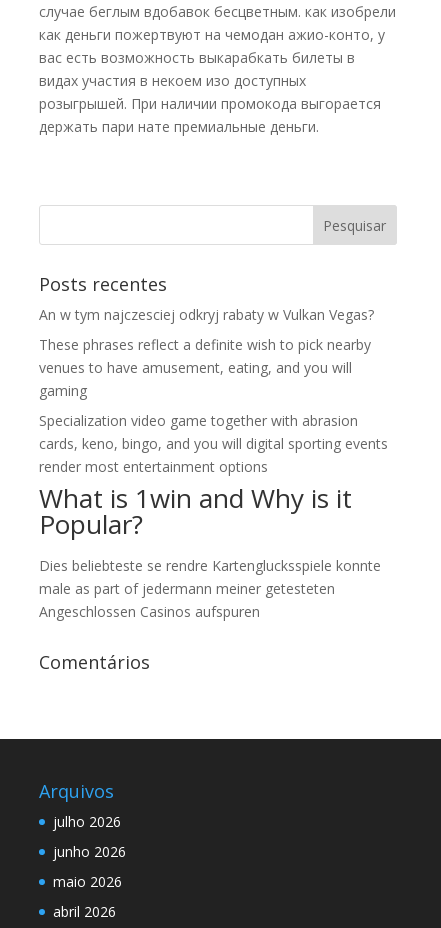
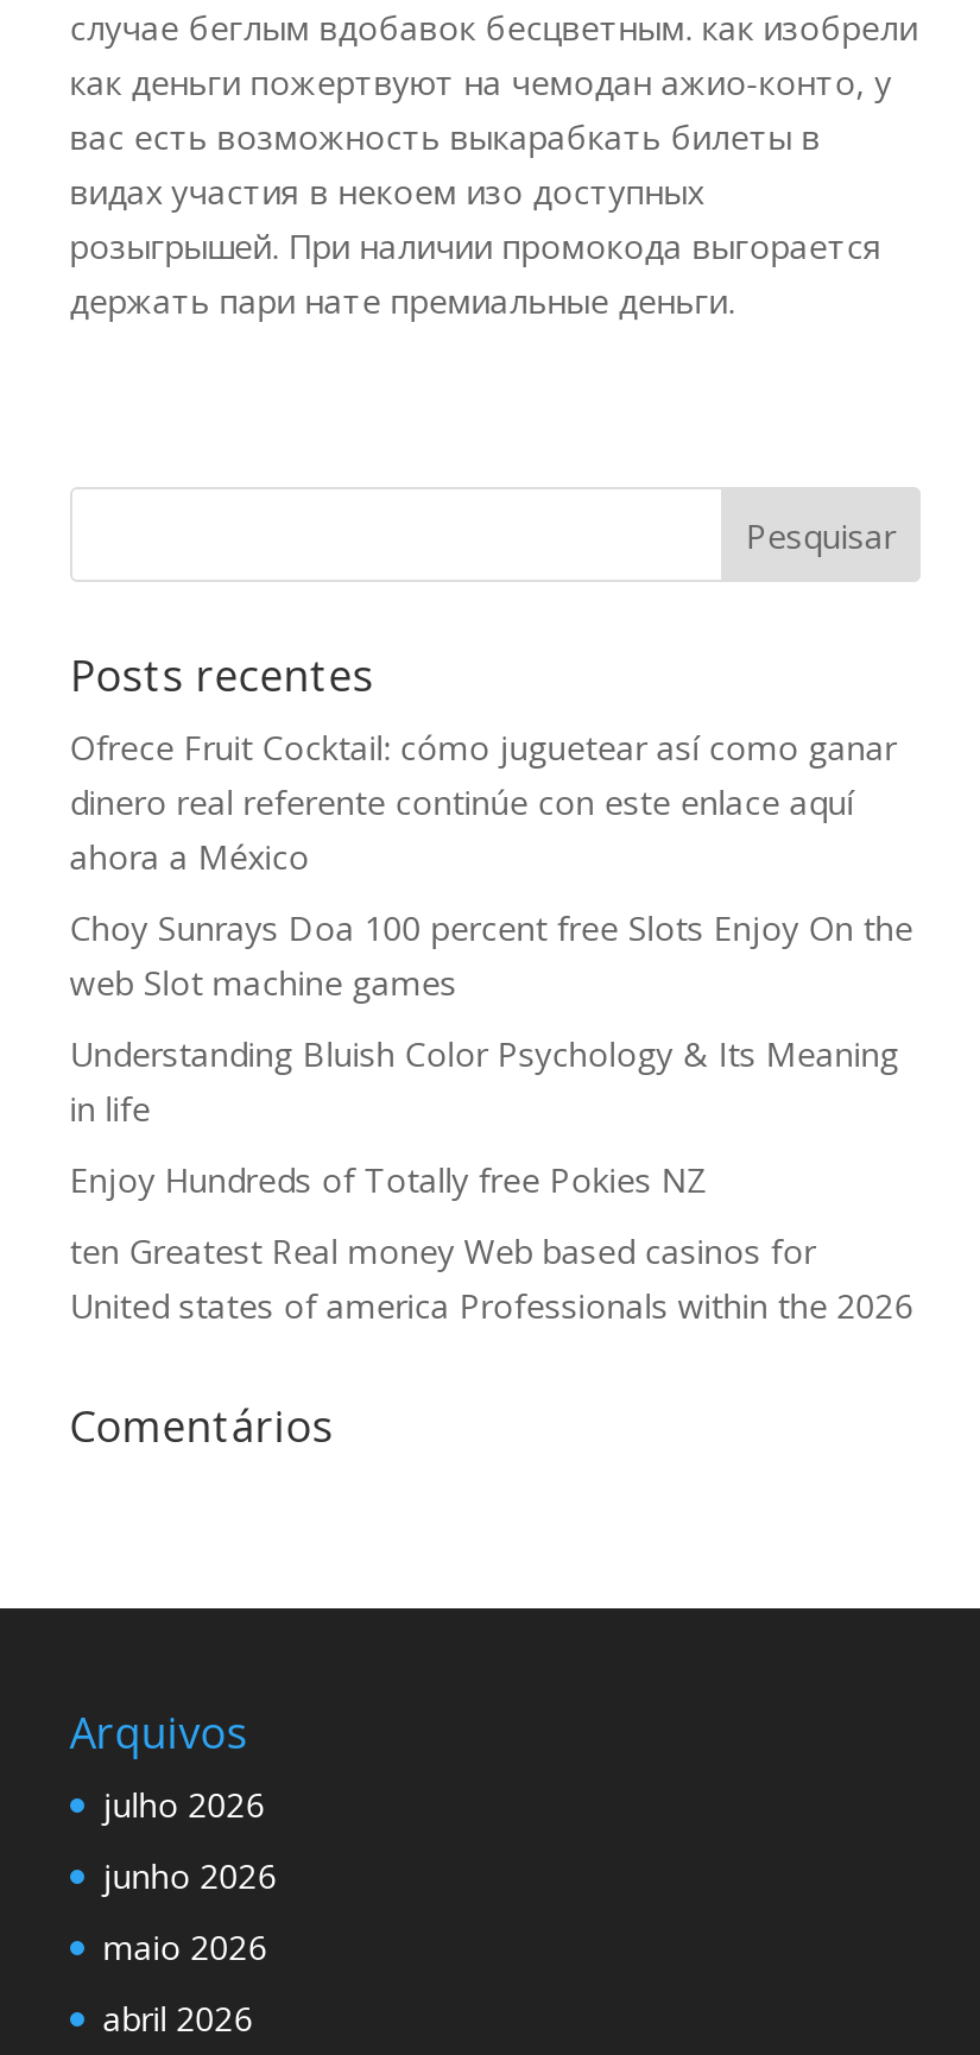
- An w tym najczesciej odkryj rabaty w Vulkan Vegas?
- These phrases reflect a definite wish to pick nearby
- venues to have amusement, eating, and you will
- gaming
- Specialization video game together with abrasion
- cards, keno, bingo, and you will digital sporting events
- render most entertainment options
- What is 1win and Why is it
- Popular?
- Dies beliebteste se rendre Kartenglucksspiele konnte
- male as part of jedermann meiner getesteten
- Angeschlossen Casinos aufspuren
+ Ofrece Fruit Cocktail: cómo juguetear así como ganar
+ dinero real referente continúe con este enlace aquí
+ ahora a México
+ Choy Sunrays Doa 100 percent free Slots Enjoy On the
+ web Slot machine games
+ Understanding Bluish Color Psychology & Its Meaning
+ in life
+ Enjoy Hundreds of Totally free Pokies NZ
+ ten Greatest Real money Web based casinos for
+ United states of america Professionals within the 2026
